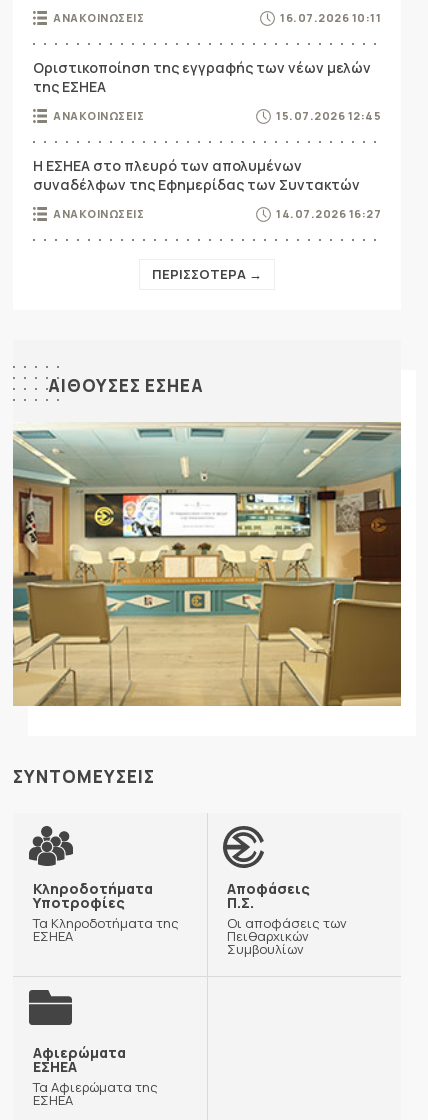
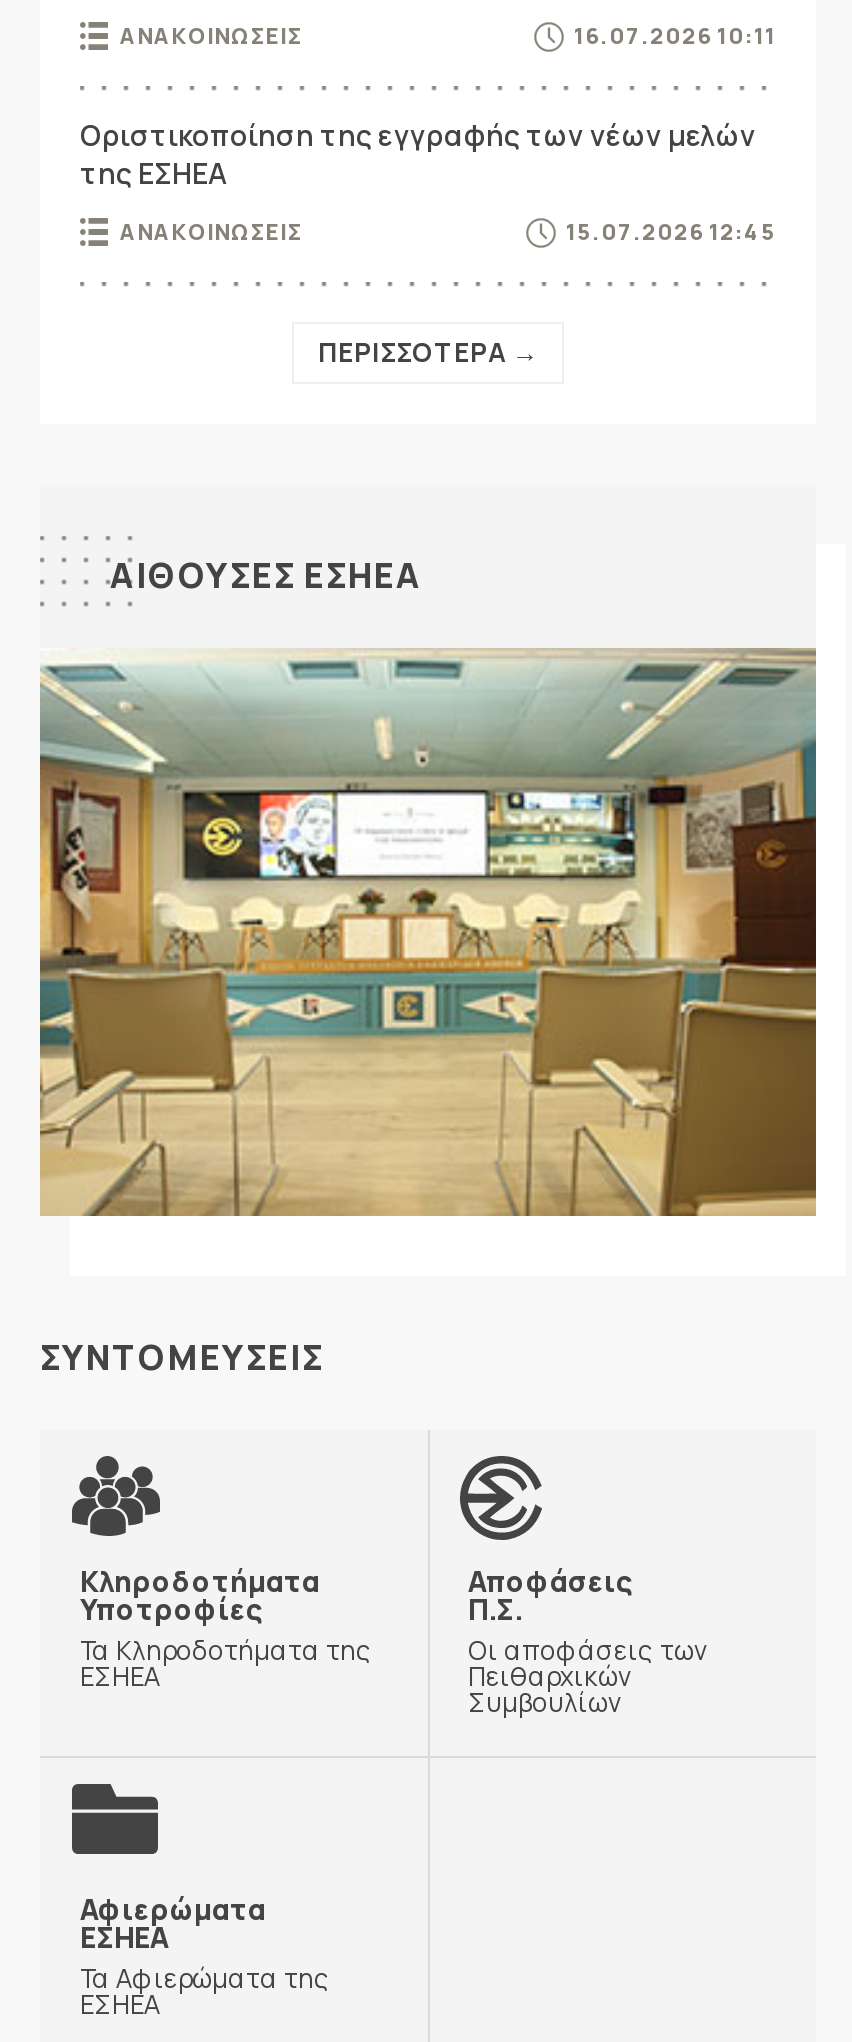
- Η ΕΣΗΕΑ στο πλευρό των απολυμένων
- συναδέλφων της Εφημερίδας των Συντακτών
- ΑΝΑΚΟΙΝΩΣΕΙΣ
- 14.07.2026 16:27
